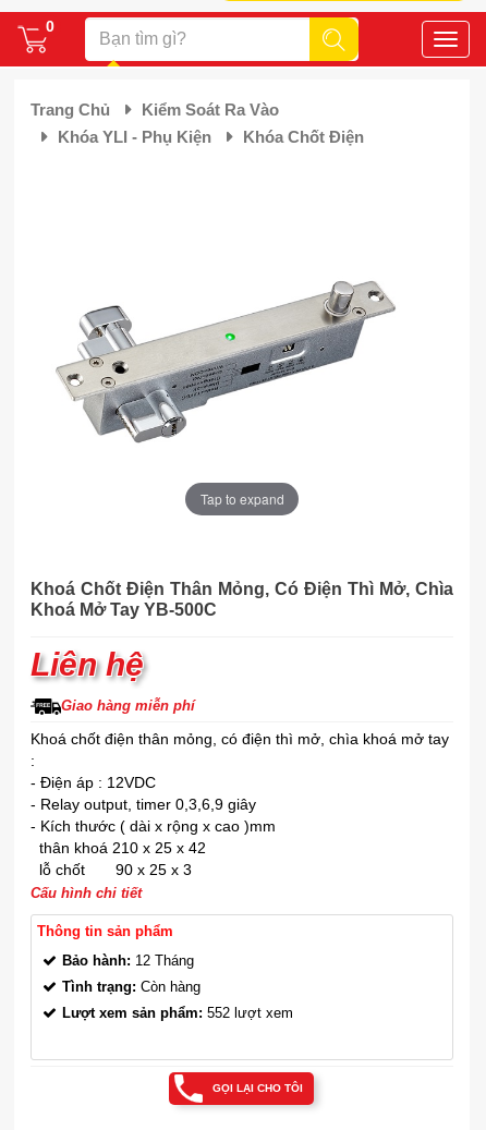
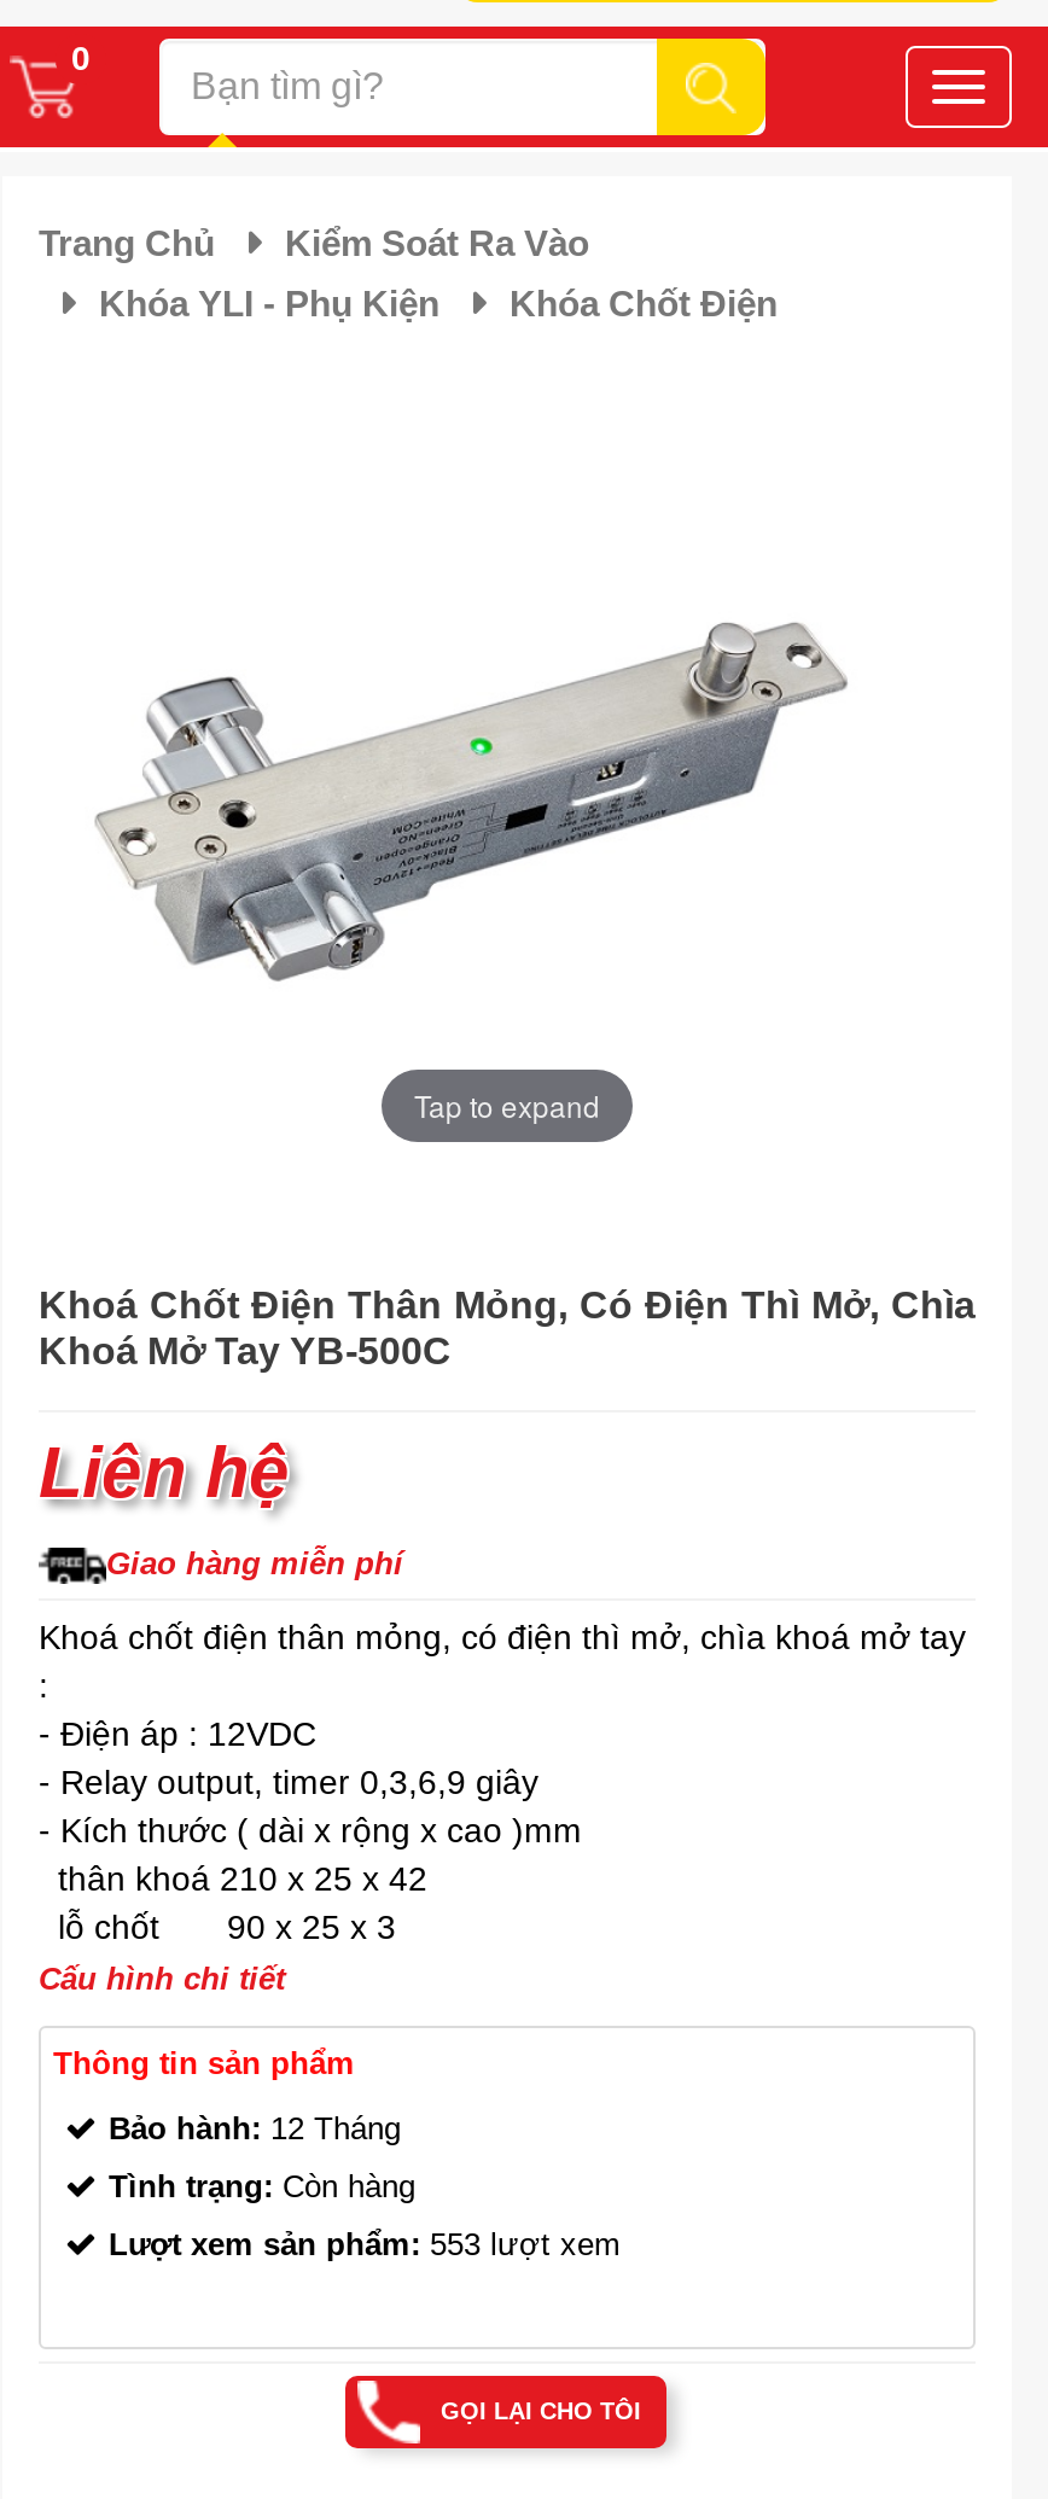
- Lượt xem sản phẩm: 552 lượt xem
+ Lượt xem sản phẩm: 553 lượt xem
